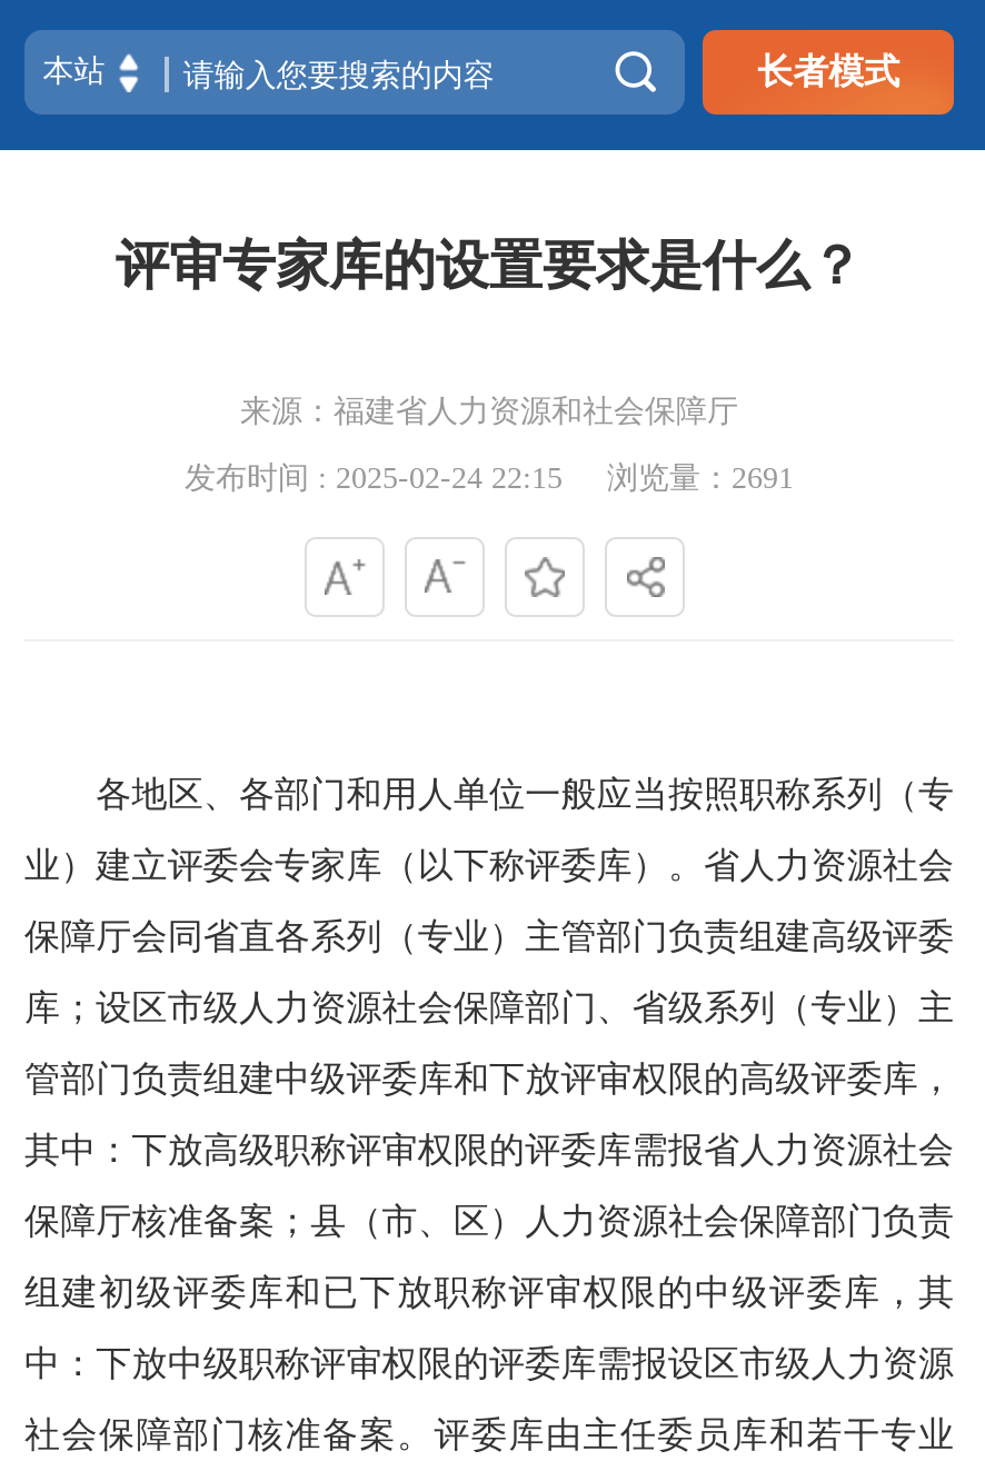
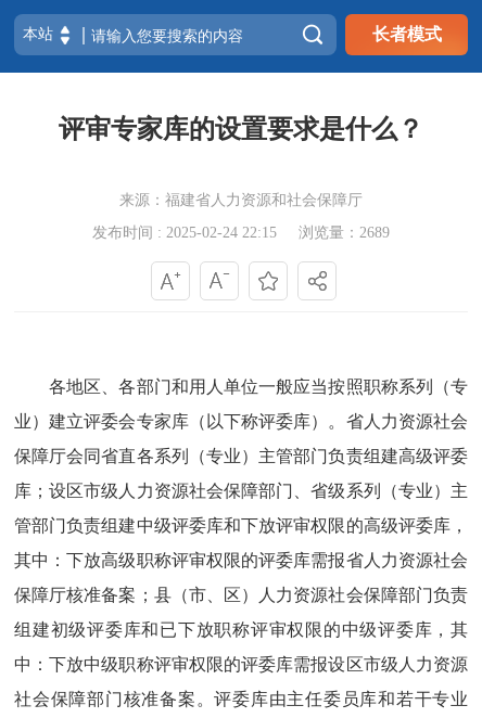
- 发布时间 : 2025-02-24 22:15 浏览量：2691
+ 发布时间 : 2025-02-24 22:15 浏览量：2689
